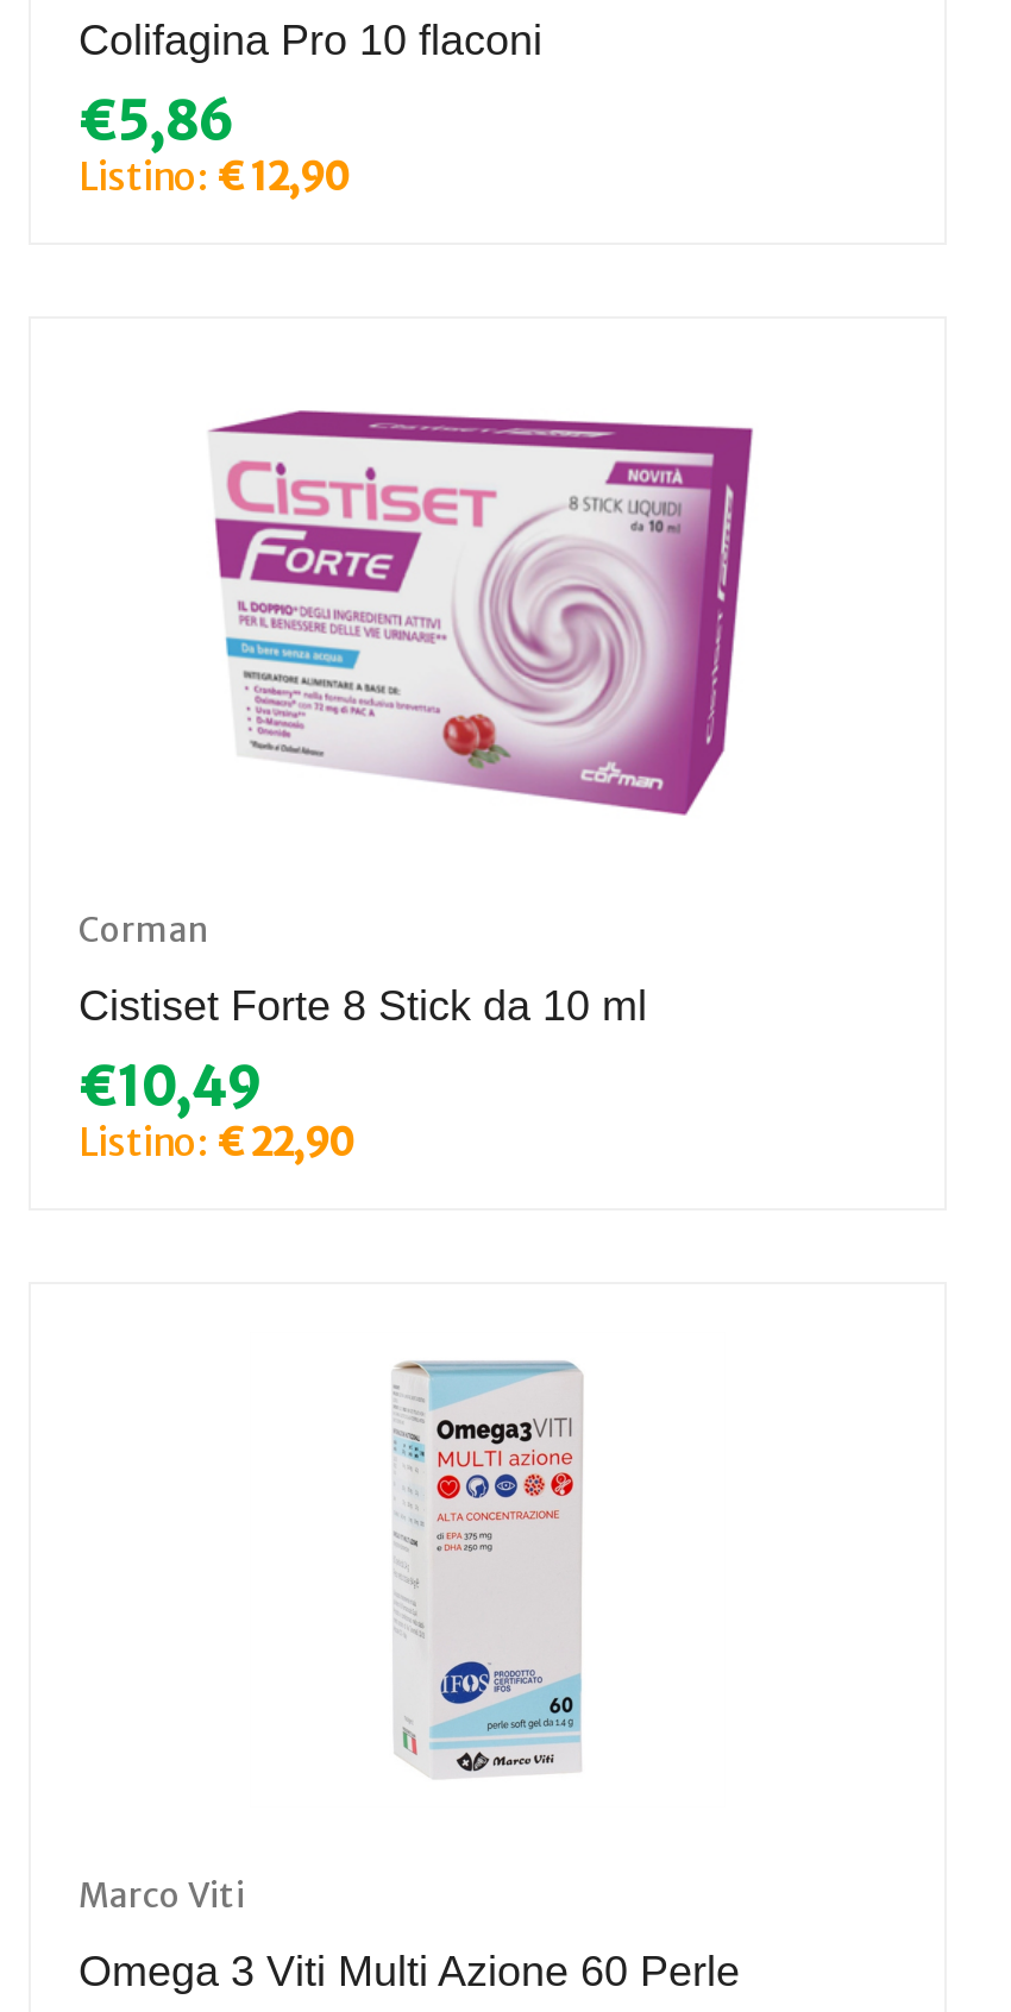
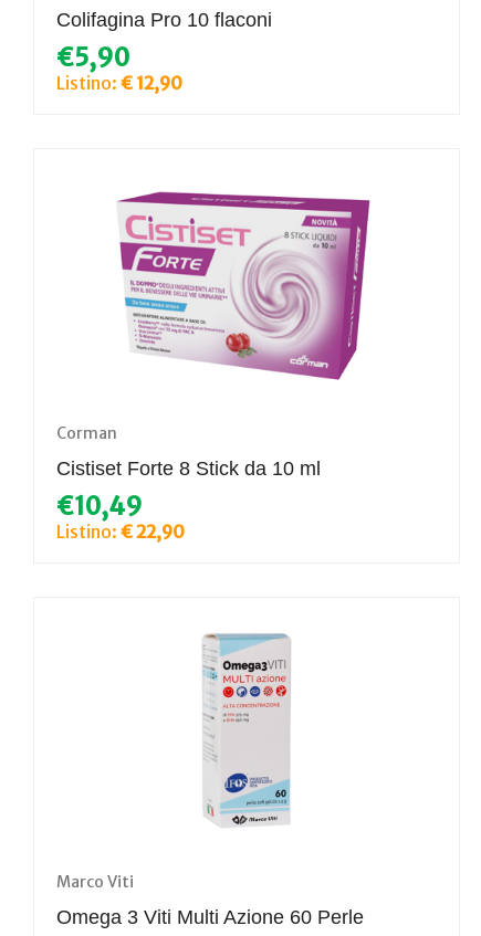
- €5,86
+ €5,90
